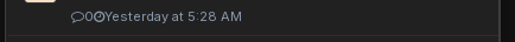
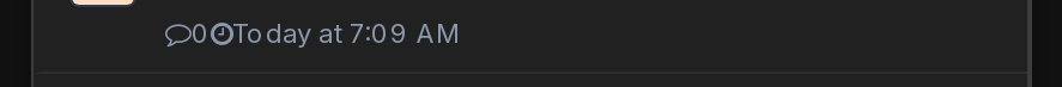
- Yesterday at 5:28 AM
+ Today at 7:09 AM
